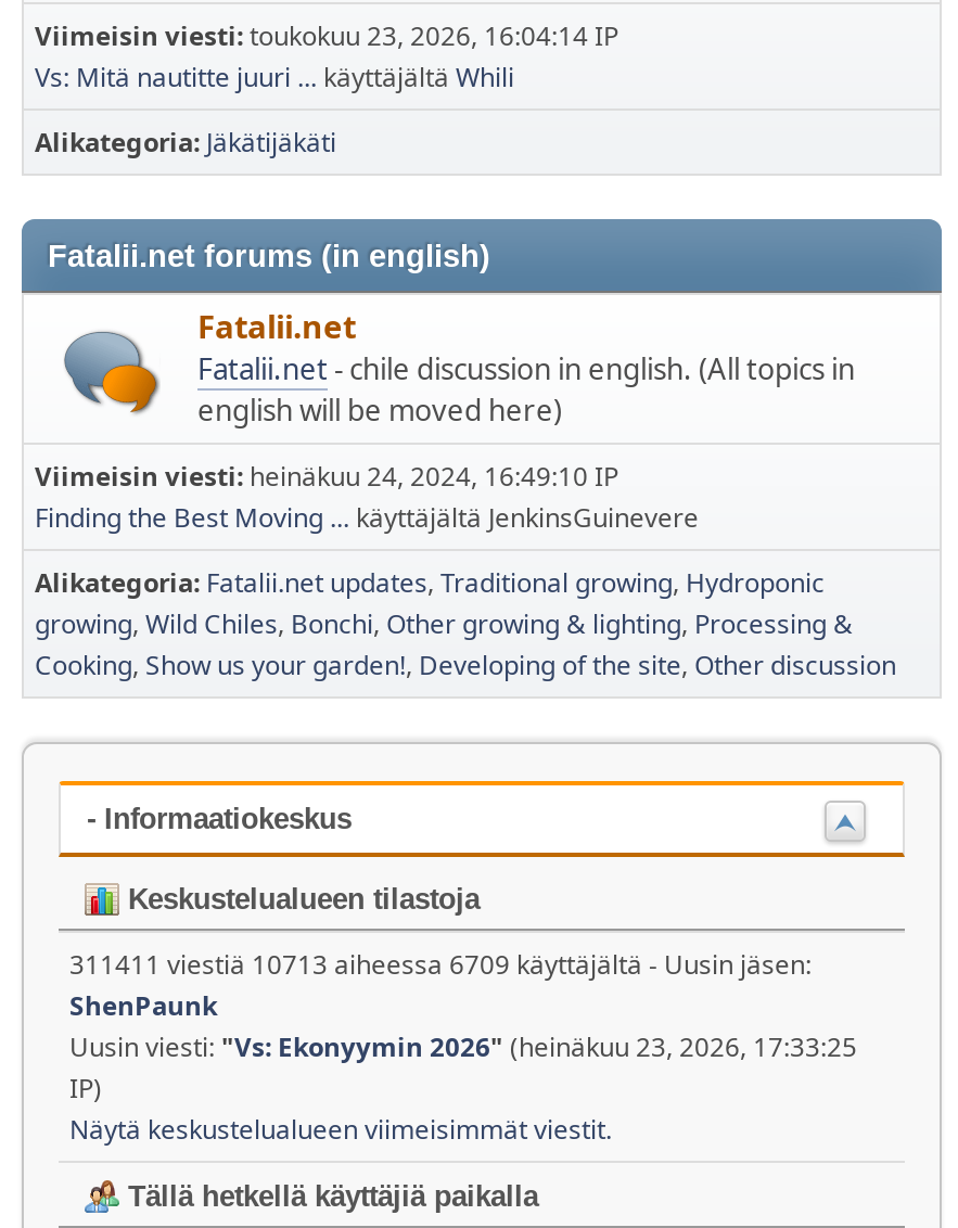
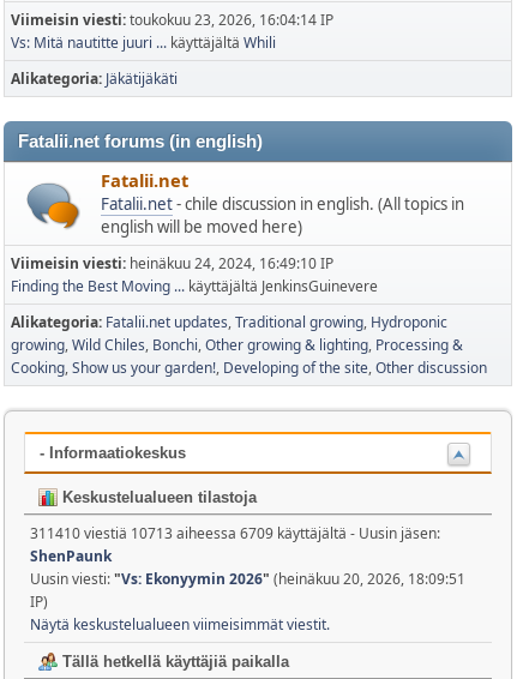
- 311411 viestiä 10713 aiheessa 6709 käyttäjältä - Uusin jäsen:
+ 311410 viestiä 10713 aiheessa 6709 käyttäjältä - Uusin jäsen:

- Uusin viesti: "Vs: Ekonyymin 2026" (heinäkuu 23, 2026, 17:33:25
+ Uusin viesti: "Vs: Ekonyymin 2026" (heinäkuu 20, 2026, 18:09:51
